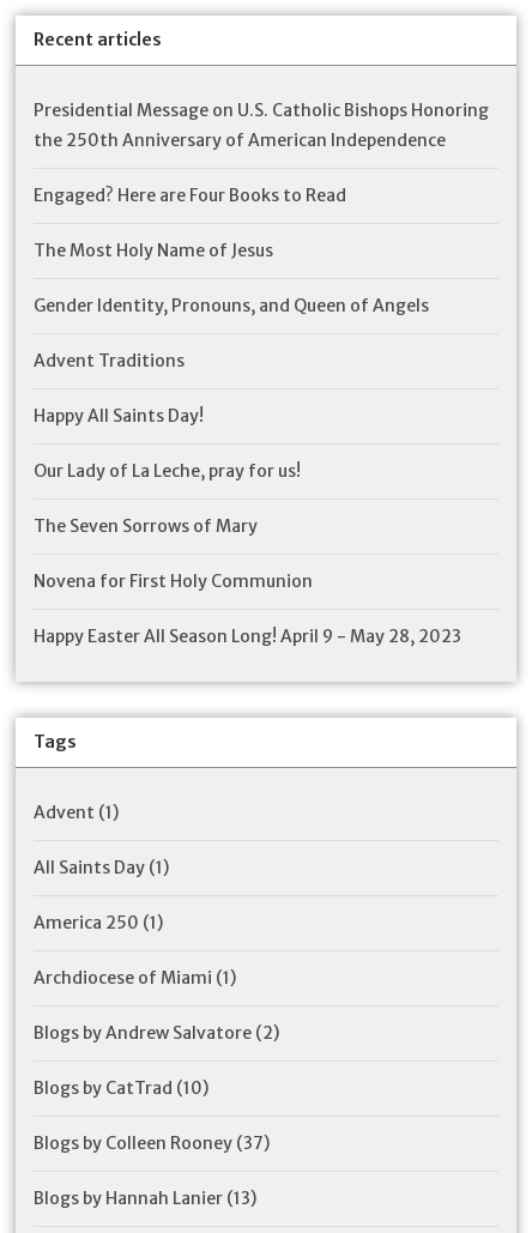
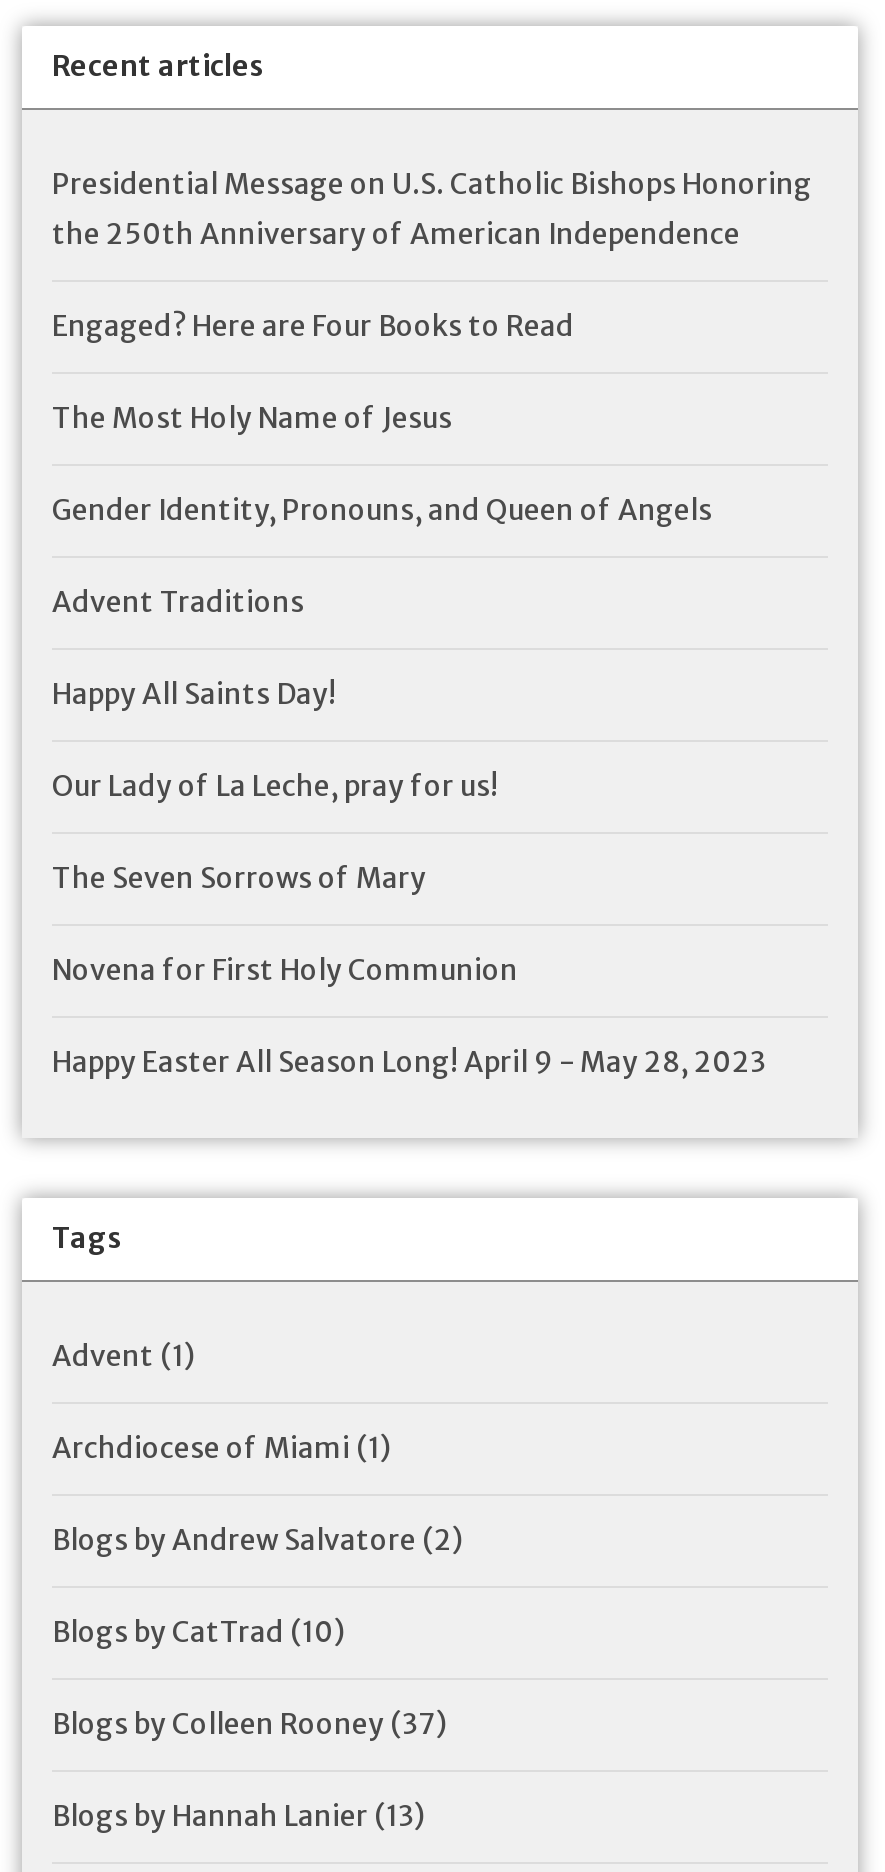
- All Saints Day (1)
- America 250 (1)
